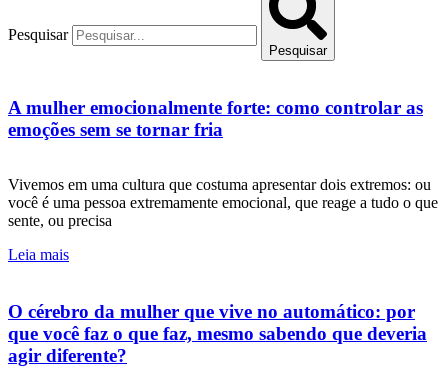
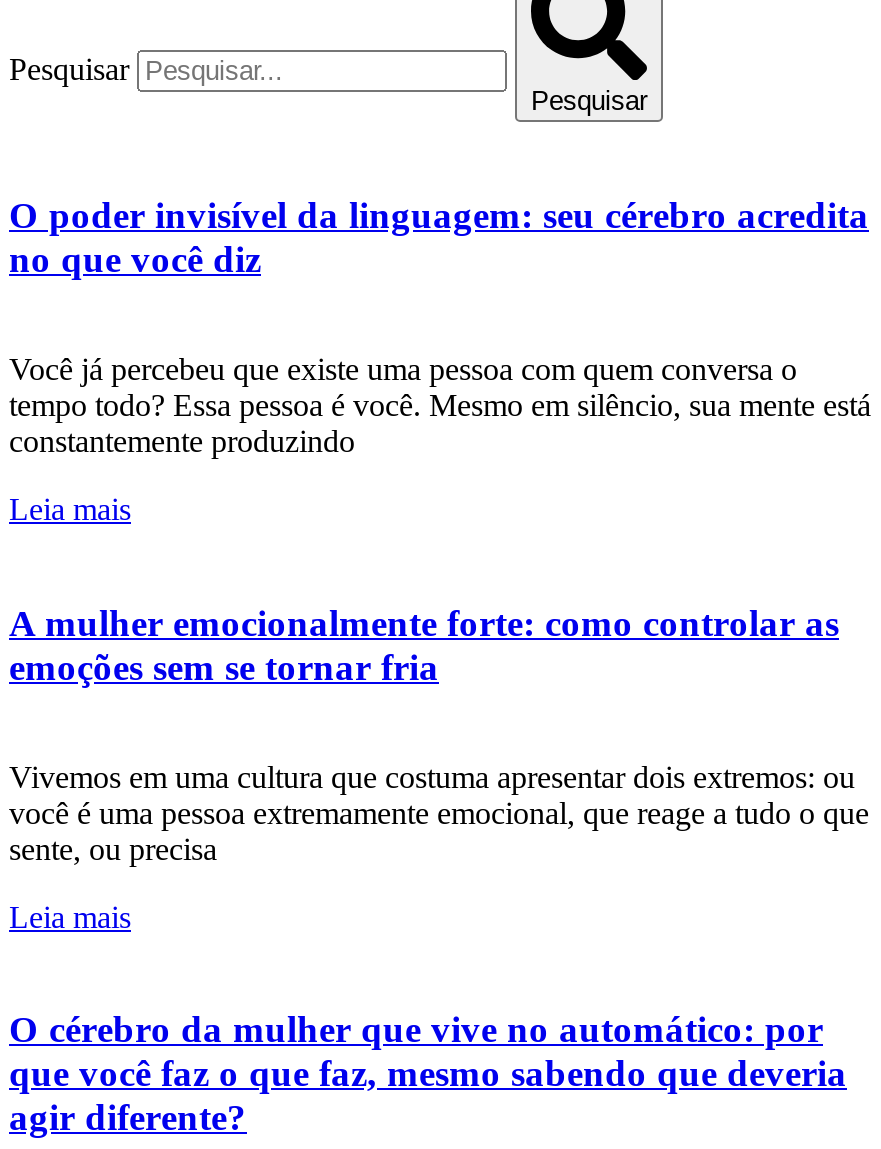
+ O poder invisível da linguagem: seu cérebro acredita
+ no que você diz
+ Você já percebeu que existe uma pessoa com quem conversa o
+ tempo todo? Essa pessoa é você. Mesmo em silêncio, sua mente está
+ constantemente produzindo
+ Leia mais
